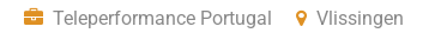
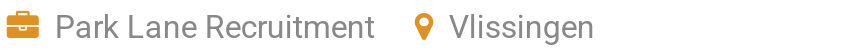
- Teleperformance Portugal
+ Park Lane Recruitment
